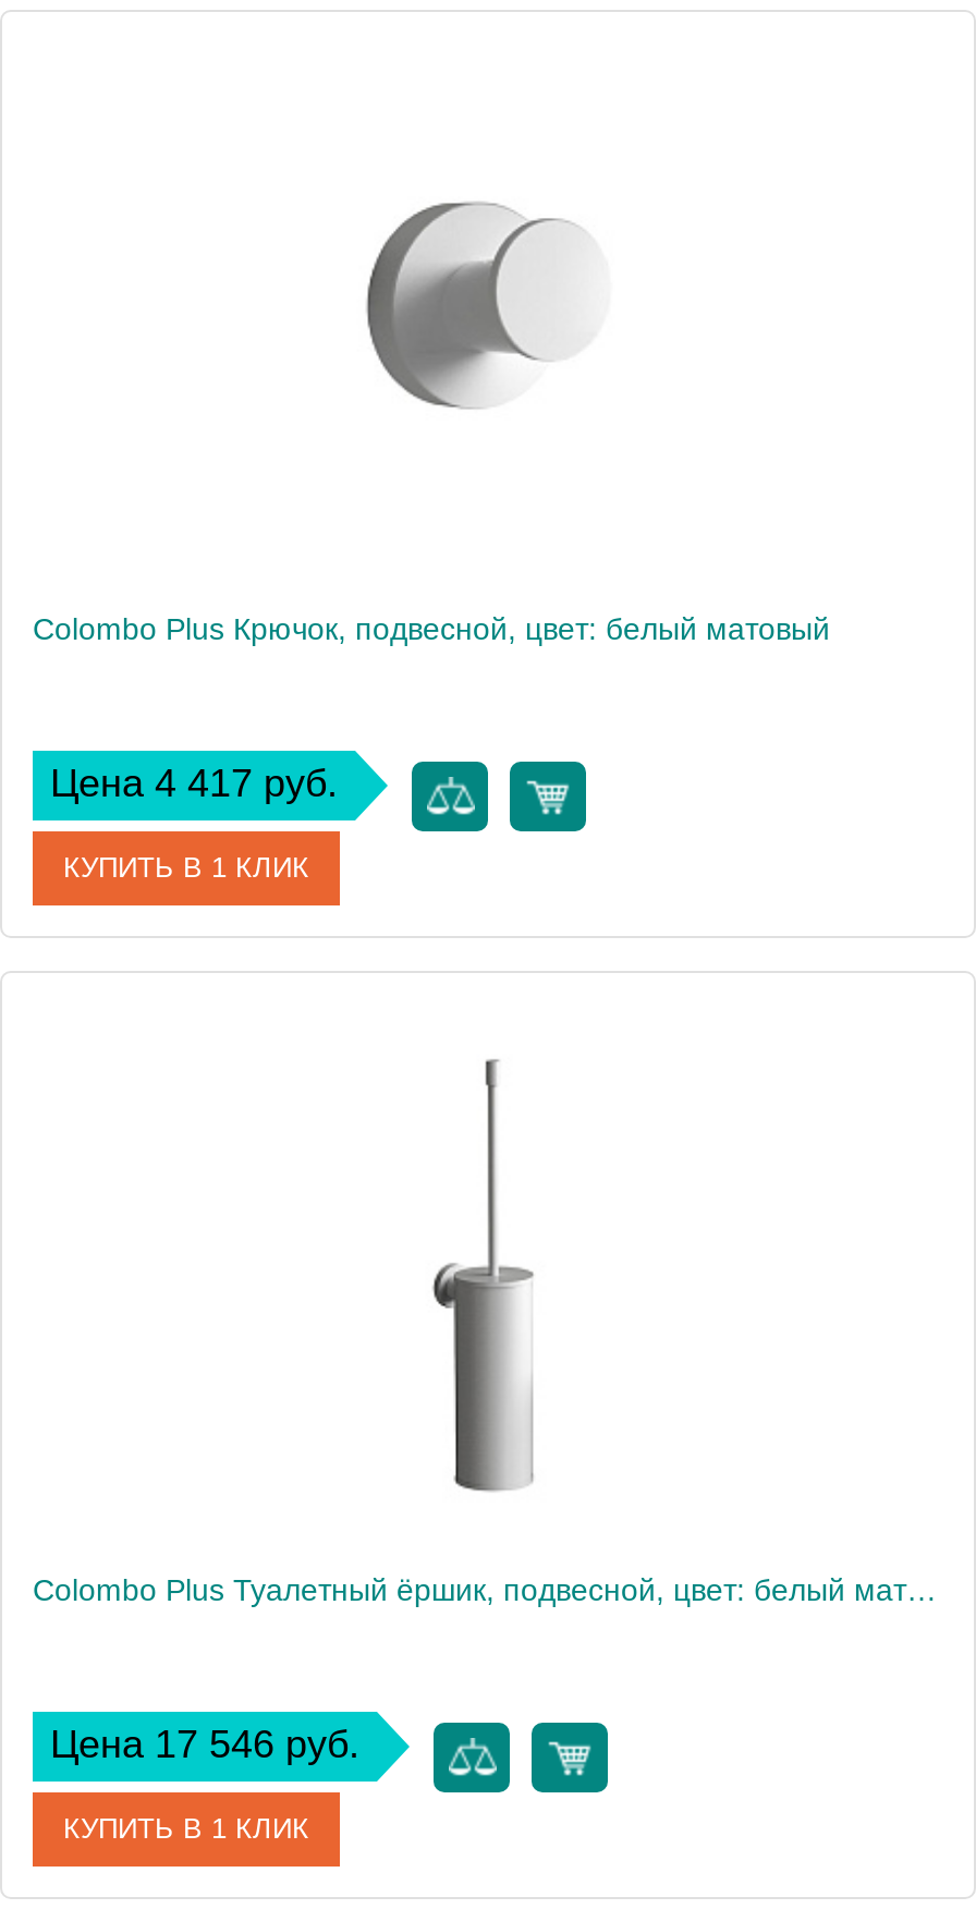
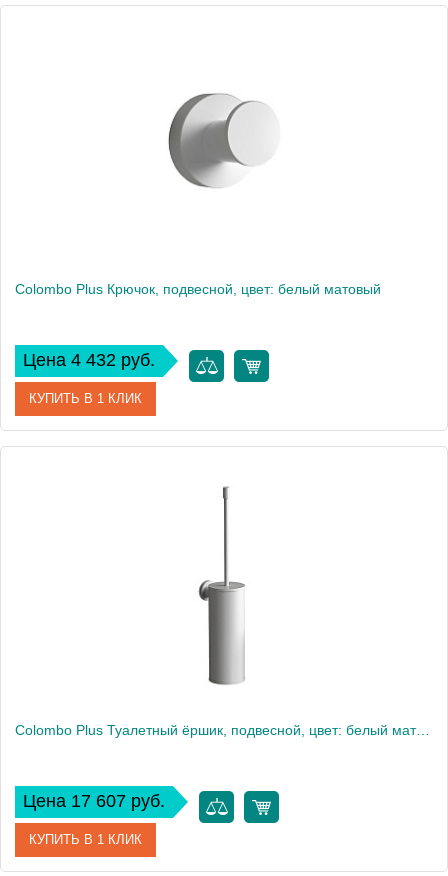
- Цена 4 417 руб.
+ Цена 4 432 руб.

- Цена 17 546 руб.
+ Цена 17 607 руб.
